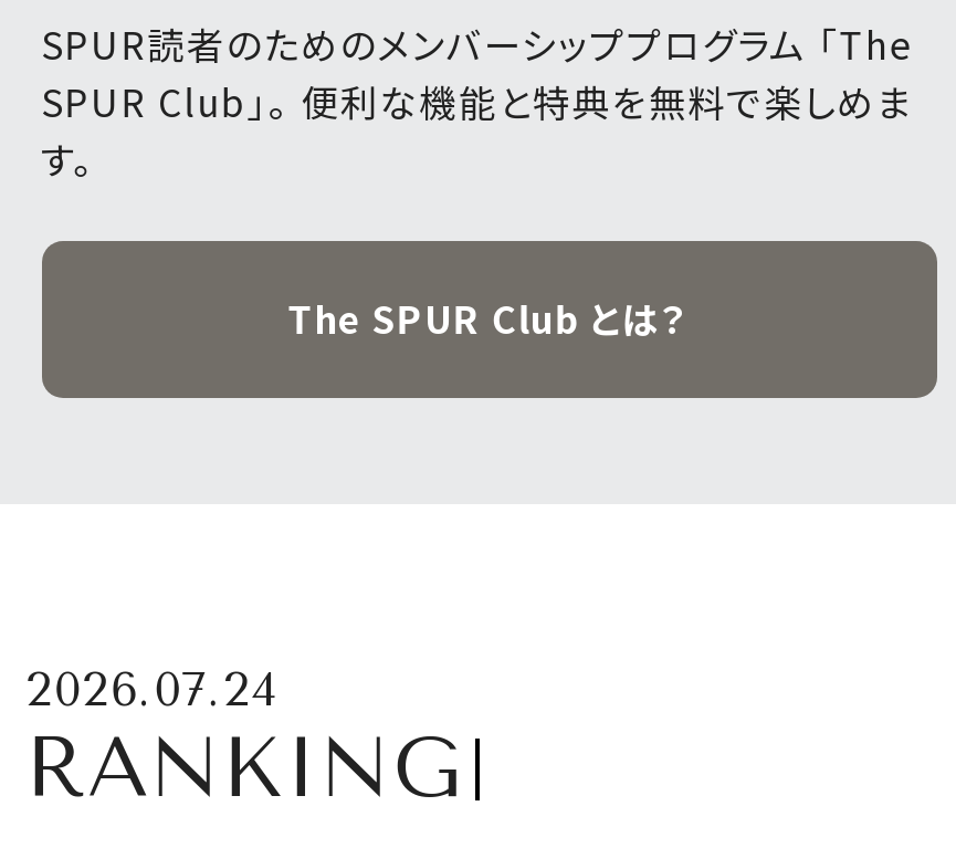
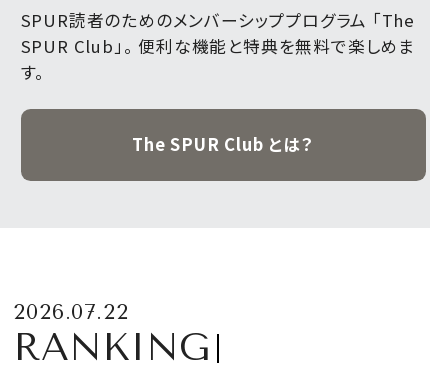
- 2026.07.24
+ 2026.07.22
